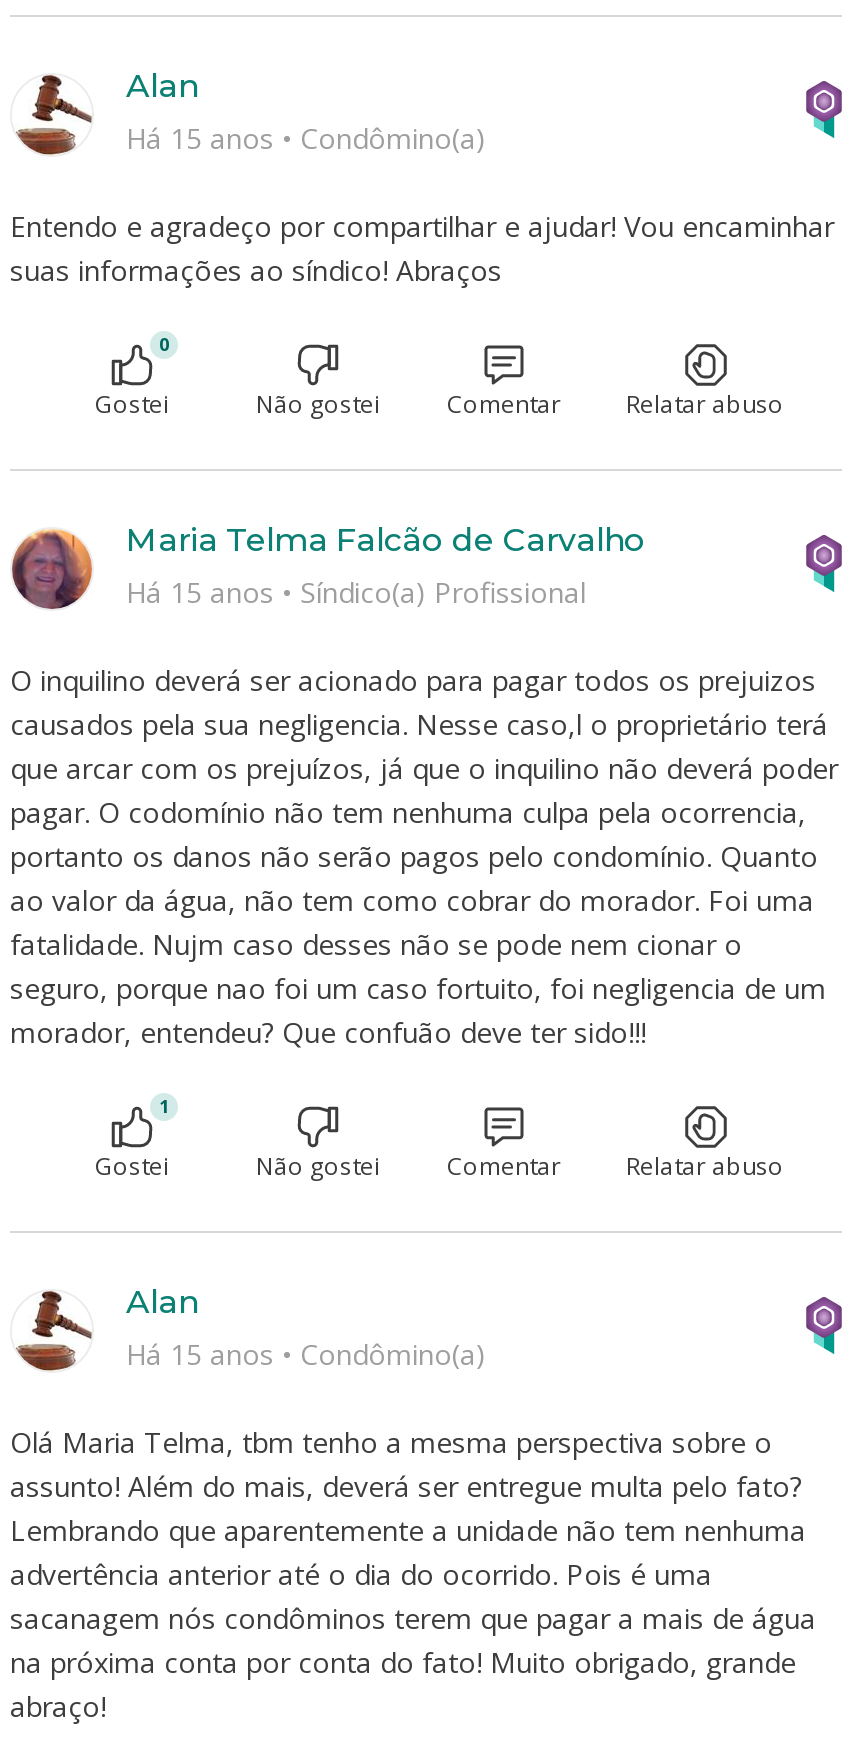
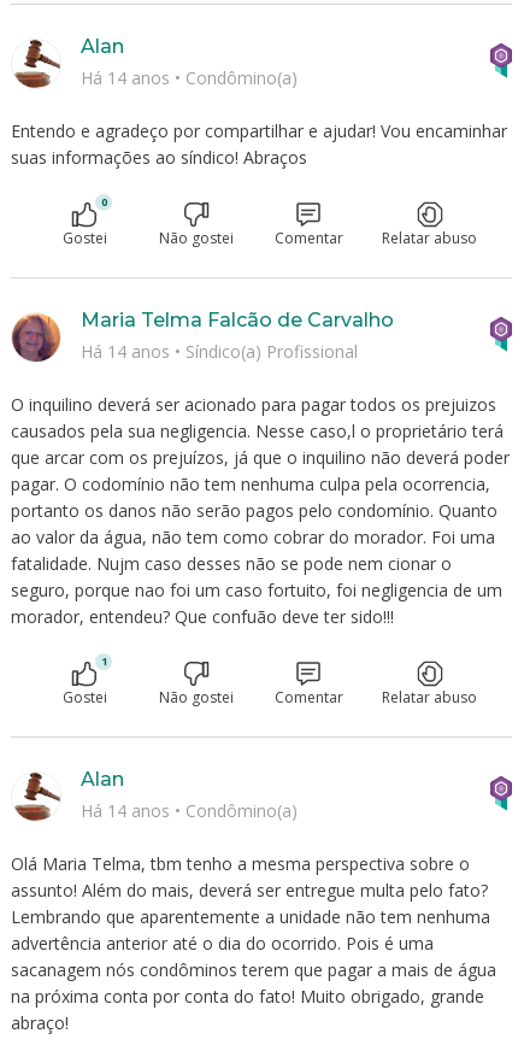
- Há 15 anos • Condômino(a)
+ Há 14 anos • Condômino(a)

- Há 15 anos • Síndico(a) Profissional
+ Há 14 anos • Síndico(a) Profissional

- Há 15 anos • Condômino(a)
+ Há 14 anos • Condômino(a)
